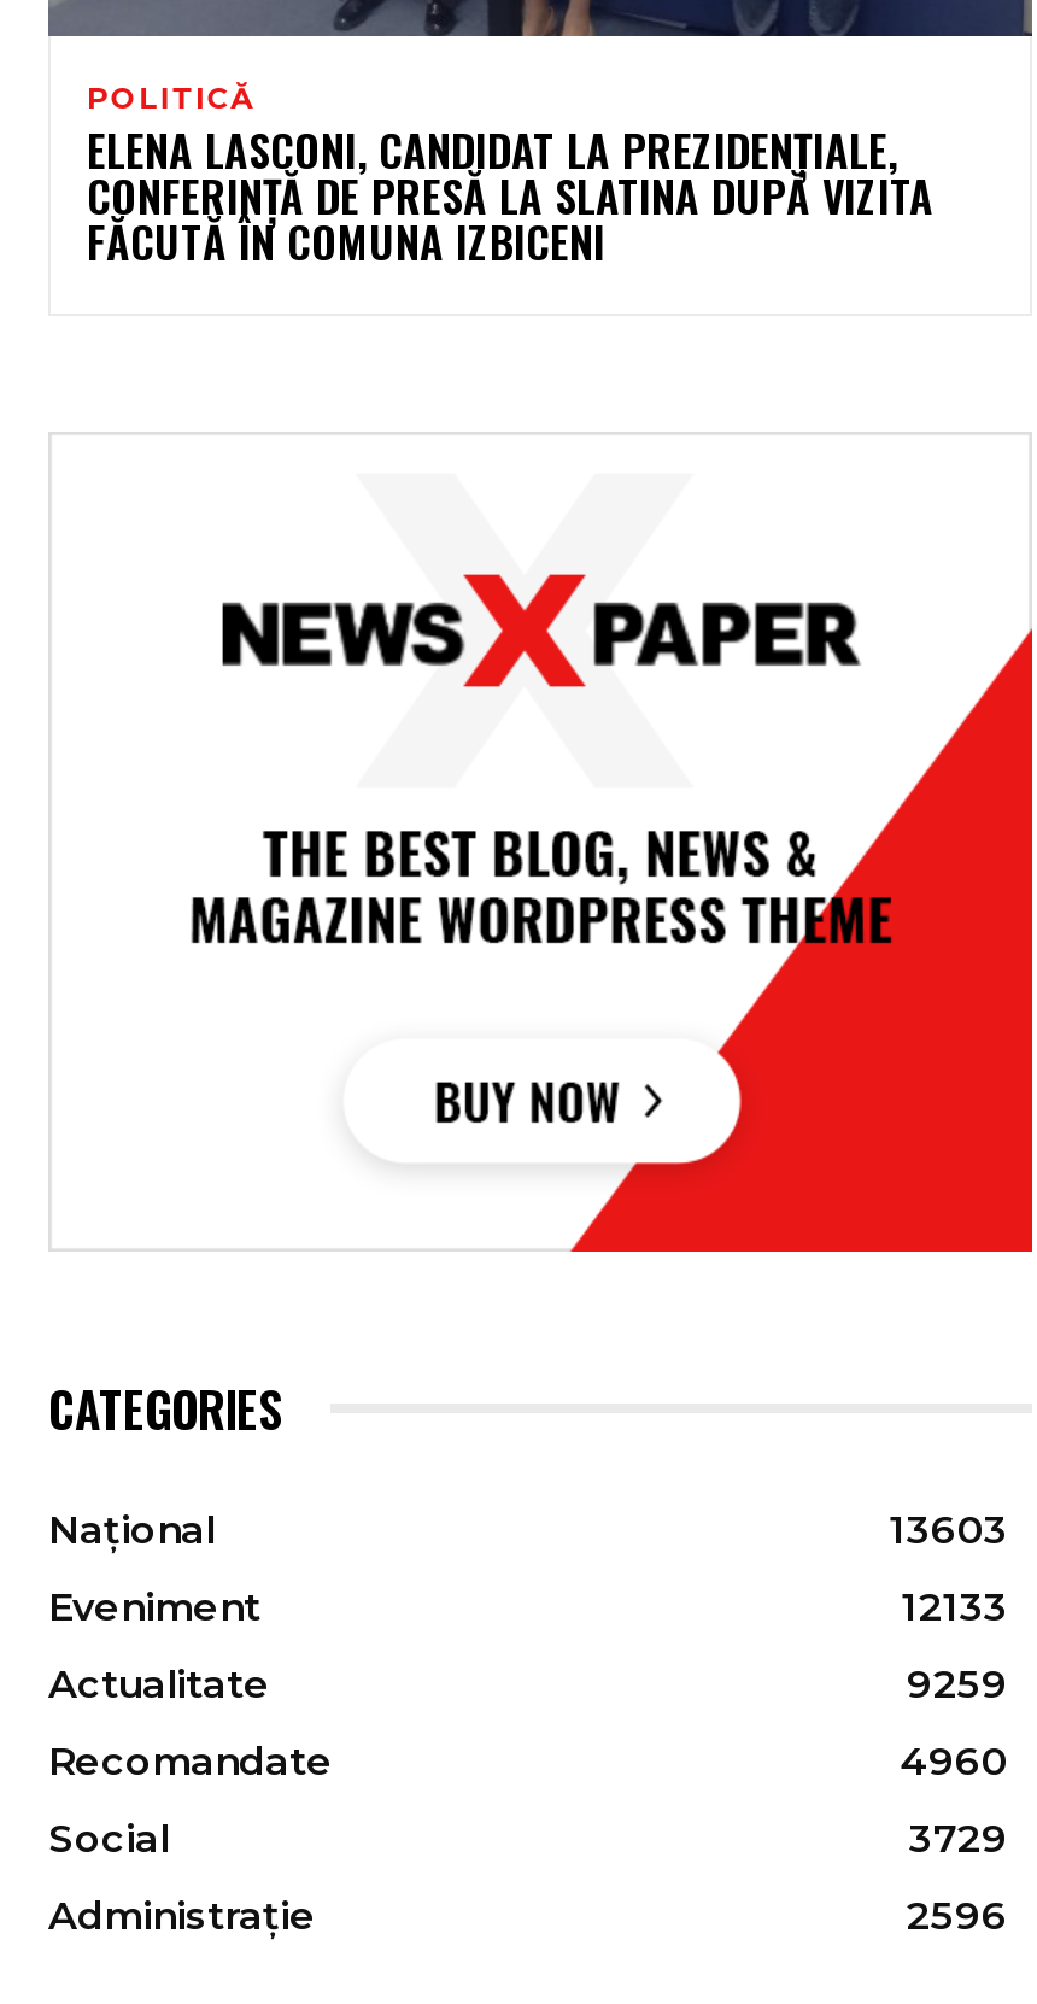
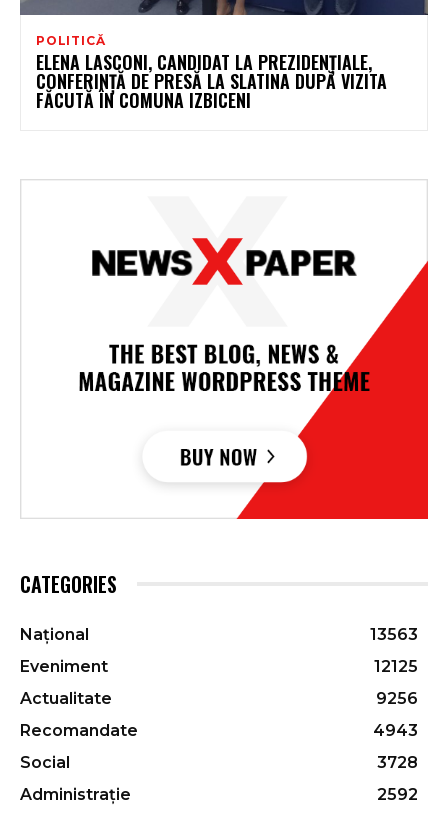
- 13603
+ 13563

- 12133
+ 12125

- 9259
+ 9256

- 4960
+ 4943

- 3729
+ 3728

- 2596
+ 2592
